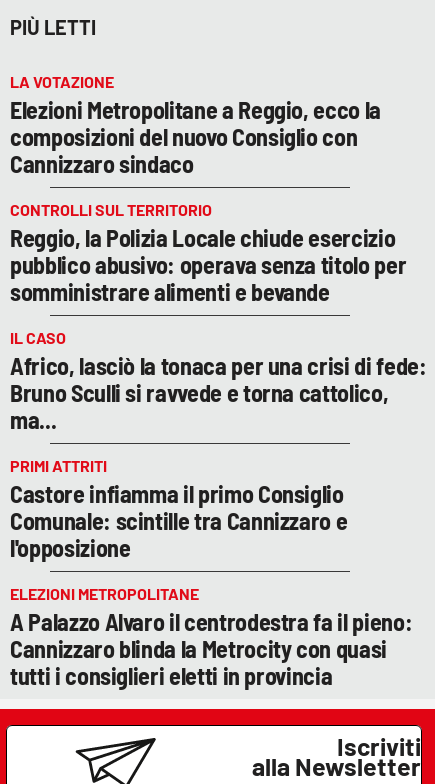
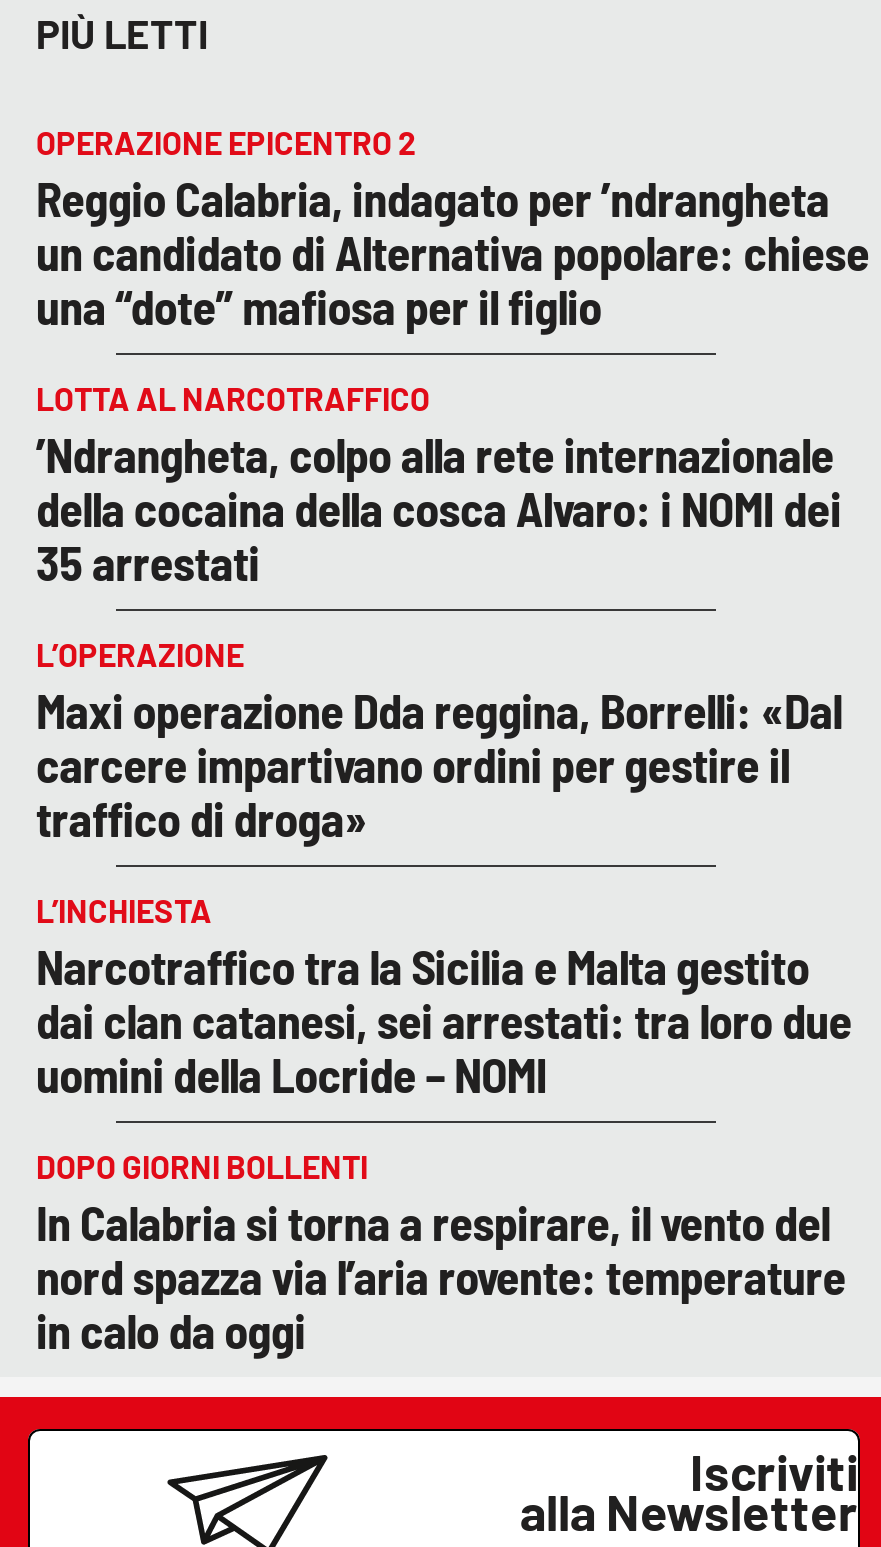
- LA VOTAZIONE
- Elezioni Metropolitane a Reggio, ecco la
- composizioni del nuovo Consiglio con
- Cannizzaro sindaco
+ OPERAZIONE EPICENTRO 2
+ Reggio Calabria, indagato per ’ndrangheta
+ un candidato di Alternativa popolare: chiese
+ una “dote” mafiosa per il figlio

- CONTROLLI SUL TERRITORIO
- Reggio, la Polizia Locale chiude esercizio
- pubblico abusivo: operava senza titolo per
- somministrare alimenti e bevande
+ LOTTA AL NARCOTRAFFICO
+ ’Ndrangheta, colpo alla rete internazionale
+ della cocaina della cosca Alvaro: i NOMI dei
+ 35 arrestati

- IL CASO
- Africo, lasciò la tonaca per una crisi di fede:
- Bruno Sculli si ravvede e torna cattolico,
- ma...
+ L’OPERAZIONE
+ Maxi operazione Dda reggina, Borrelli: «Dal
+ carcere impartivano ordini per gestire il
+ traffico di droga»

- PRIMI ATTRITI
- Castore infiamma il primo Consiglio
- Comunale: scintille tra Cannizzaro e
- l'opposizione
+ L’INCHIESTA
+ Narcotraffico tra la Sicilia e Malta gestito
+ dai clan catanesi, sei arrestati: tra loro due
+ uomini della Locride – NOMI

- ELEZIONI METROPOLITANE
- A Palazzo Alvaro il centrodestra fa il pieno:
- Cannizzaro blinda la Metrocity con quasi
- tutti i consiglieri eletti in provincia
+ DOPO GIORNI BOLLENTI
+ In Calabria si torna a respirare, il vento del
+ nord spazza via l’aria rovente: temperature
+ in calo da oggi
